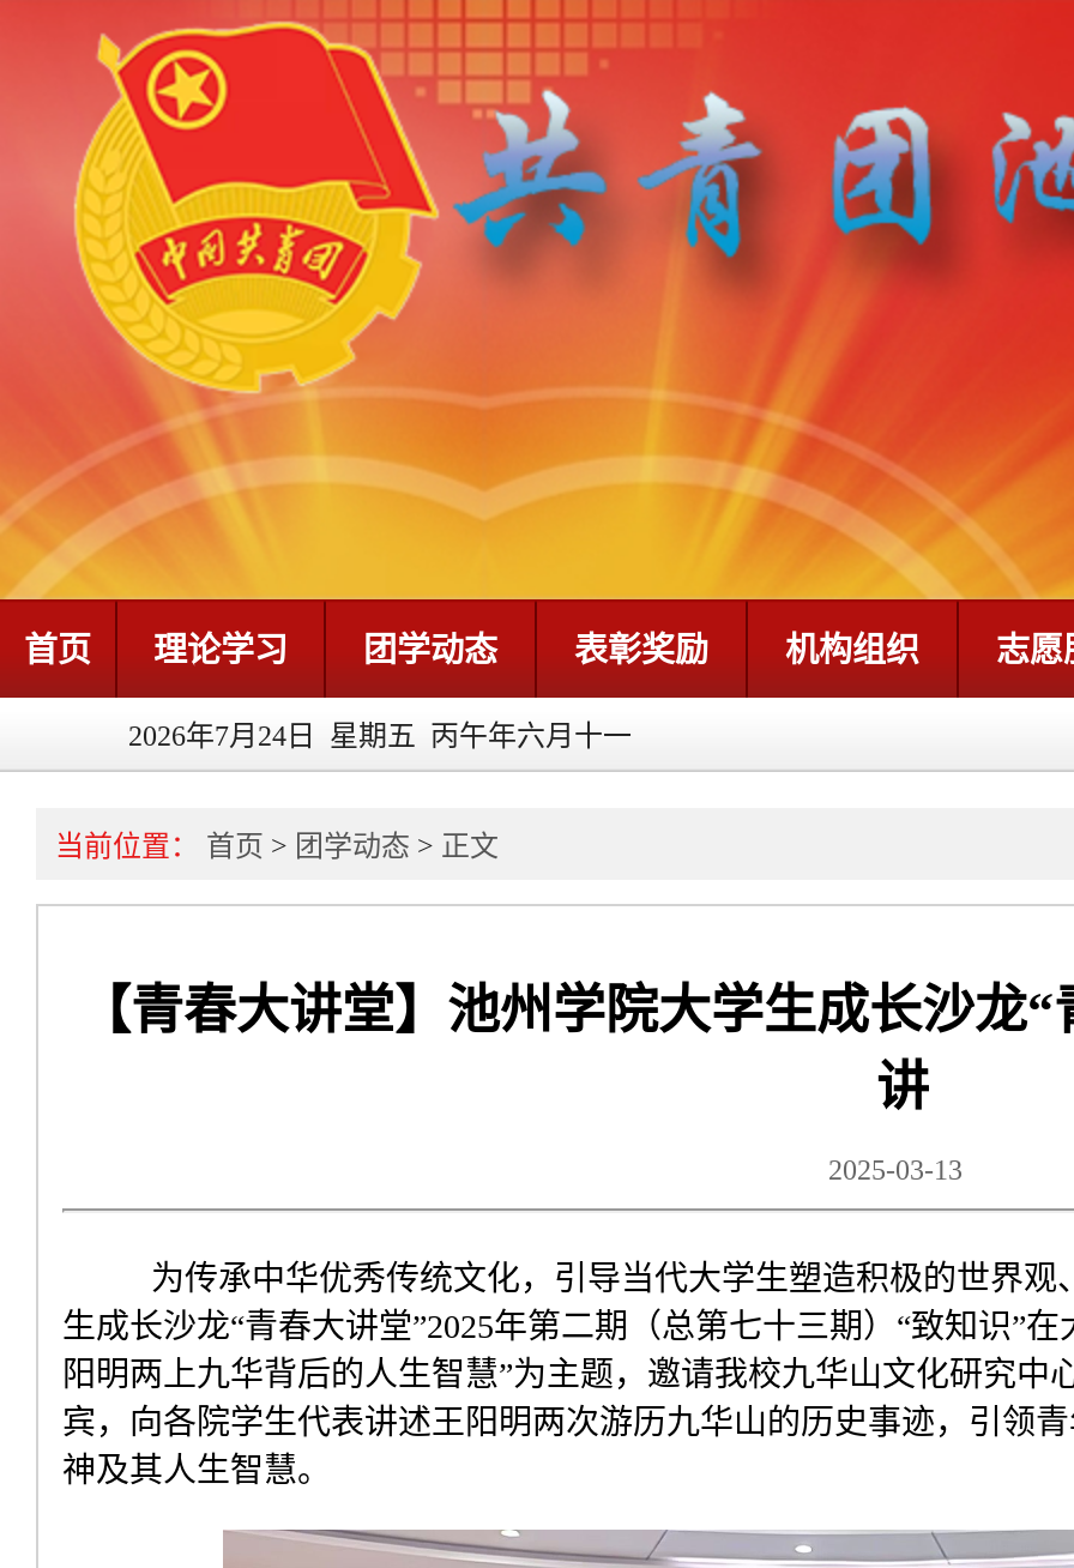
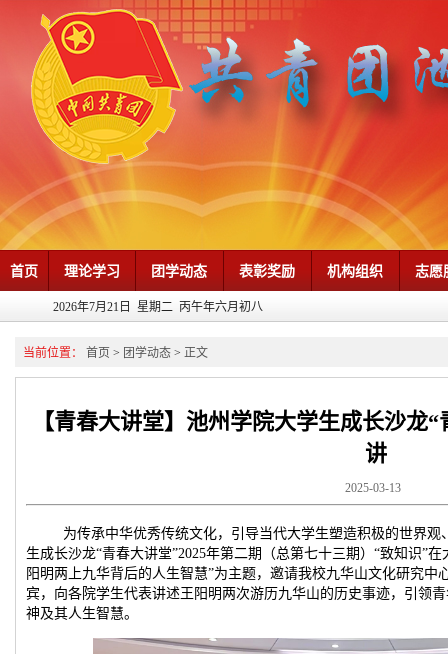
- 2026年7月24日 星期五 丙午年六月十一
+ 2026年7月21日 星期二 丙午年六月初八
